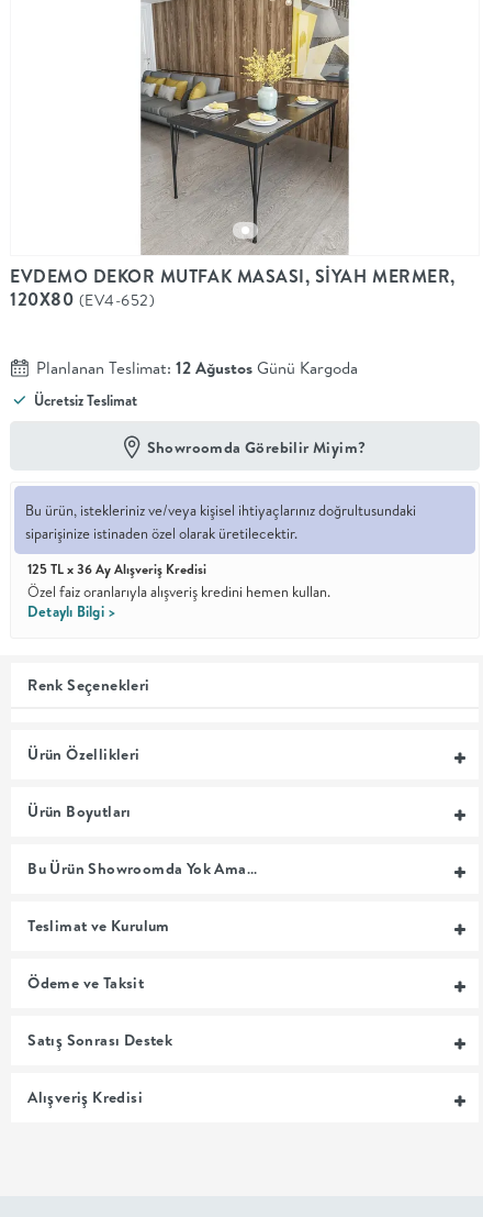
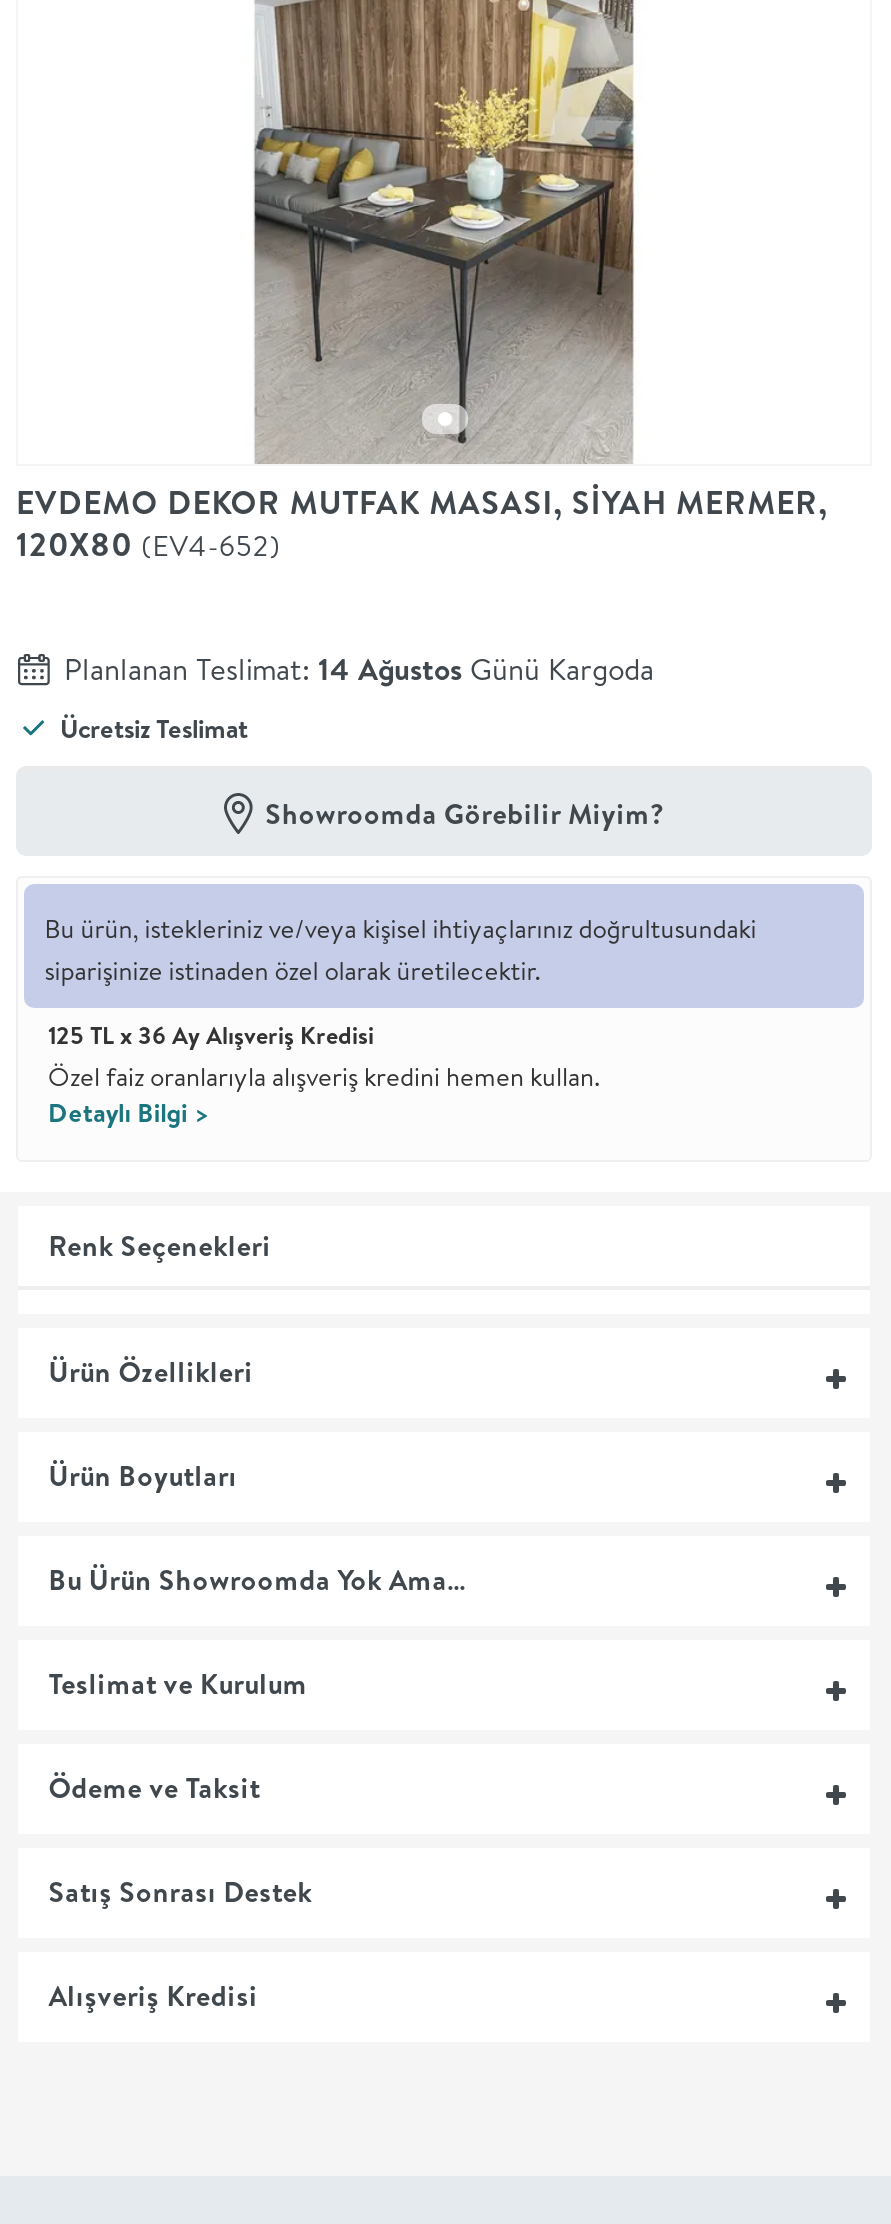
- Planlanan Teslimat: 12 Ağustos Günü Kargoda
+ Planlanan Teslimat: 14 Ağustos Günü Kargoda
